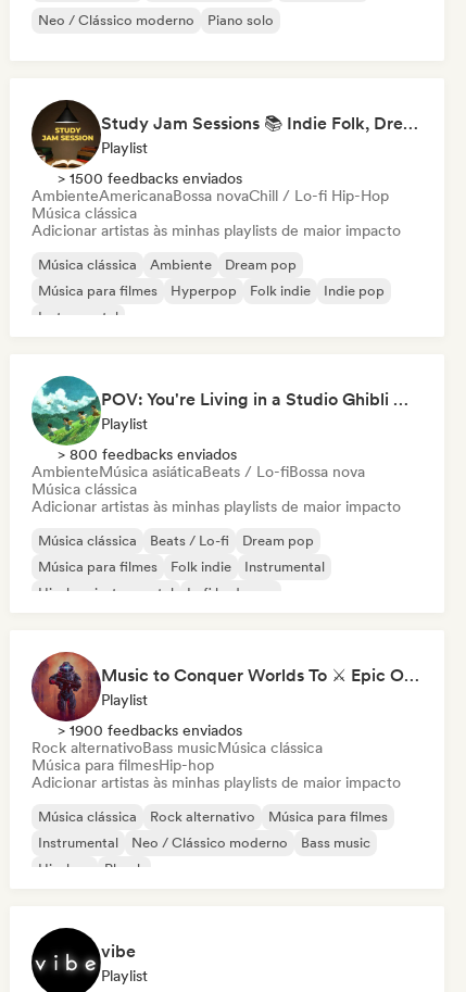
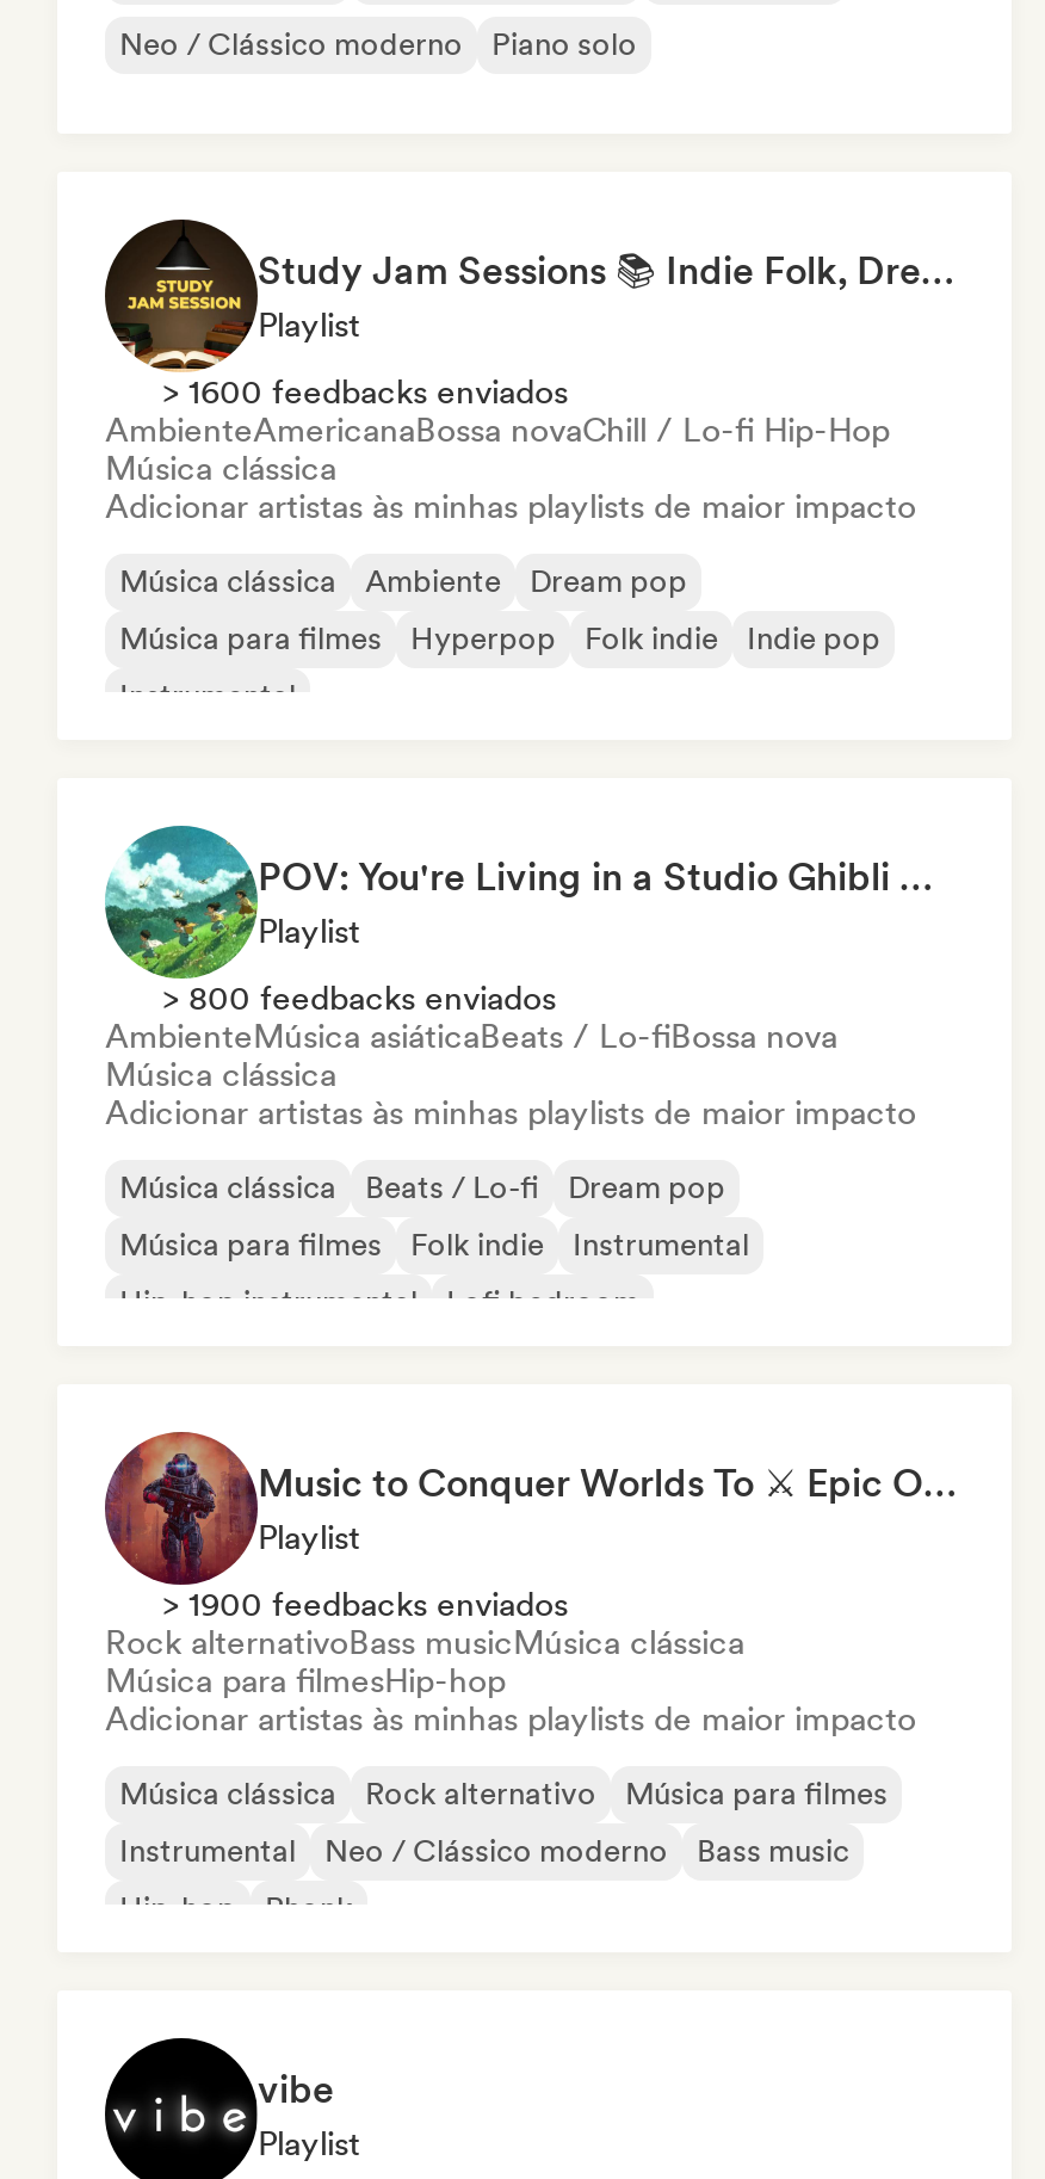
- > 1500 feedbacks enviados
+ > 1600 feedbacks enviados
